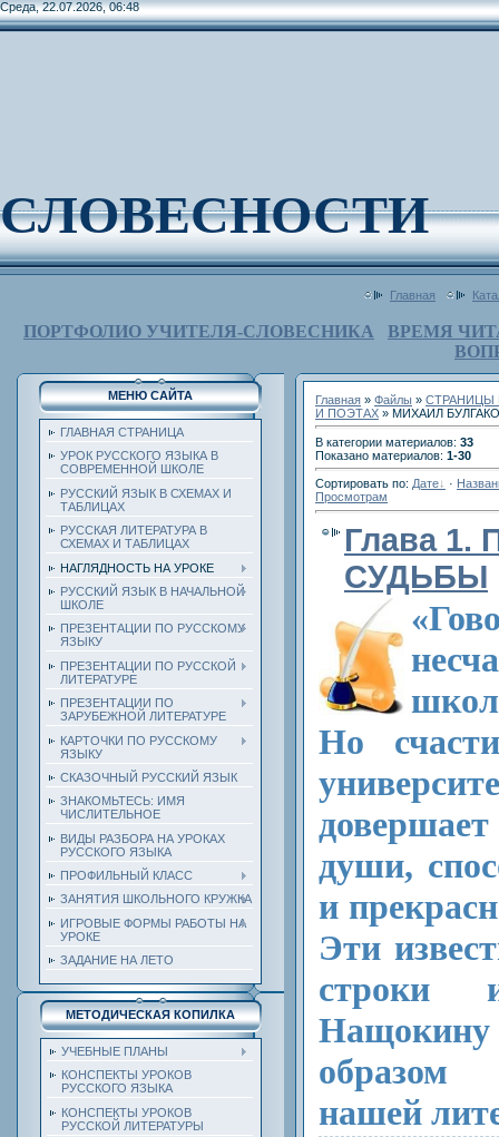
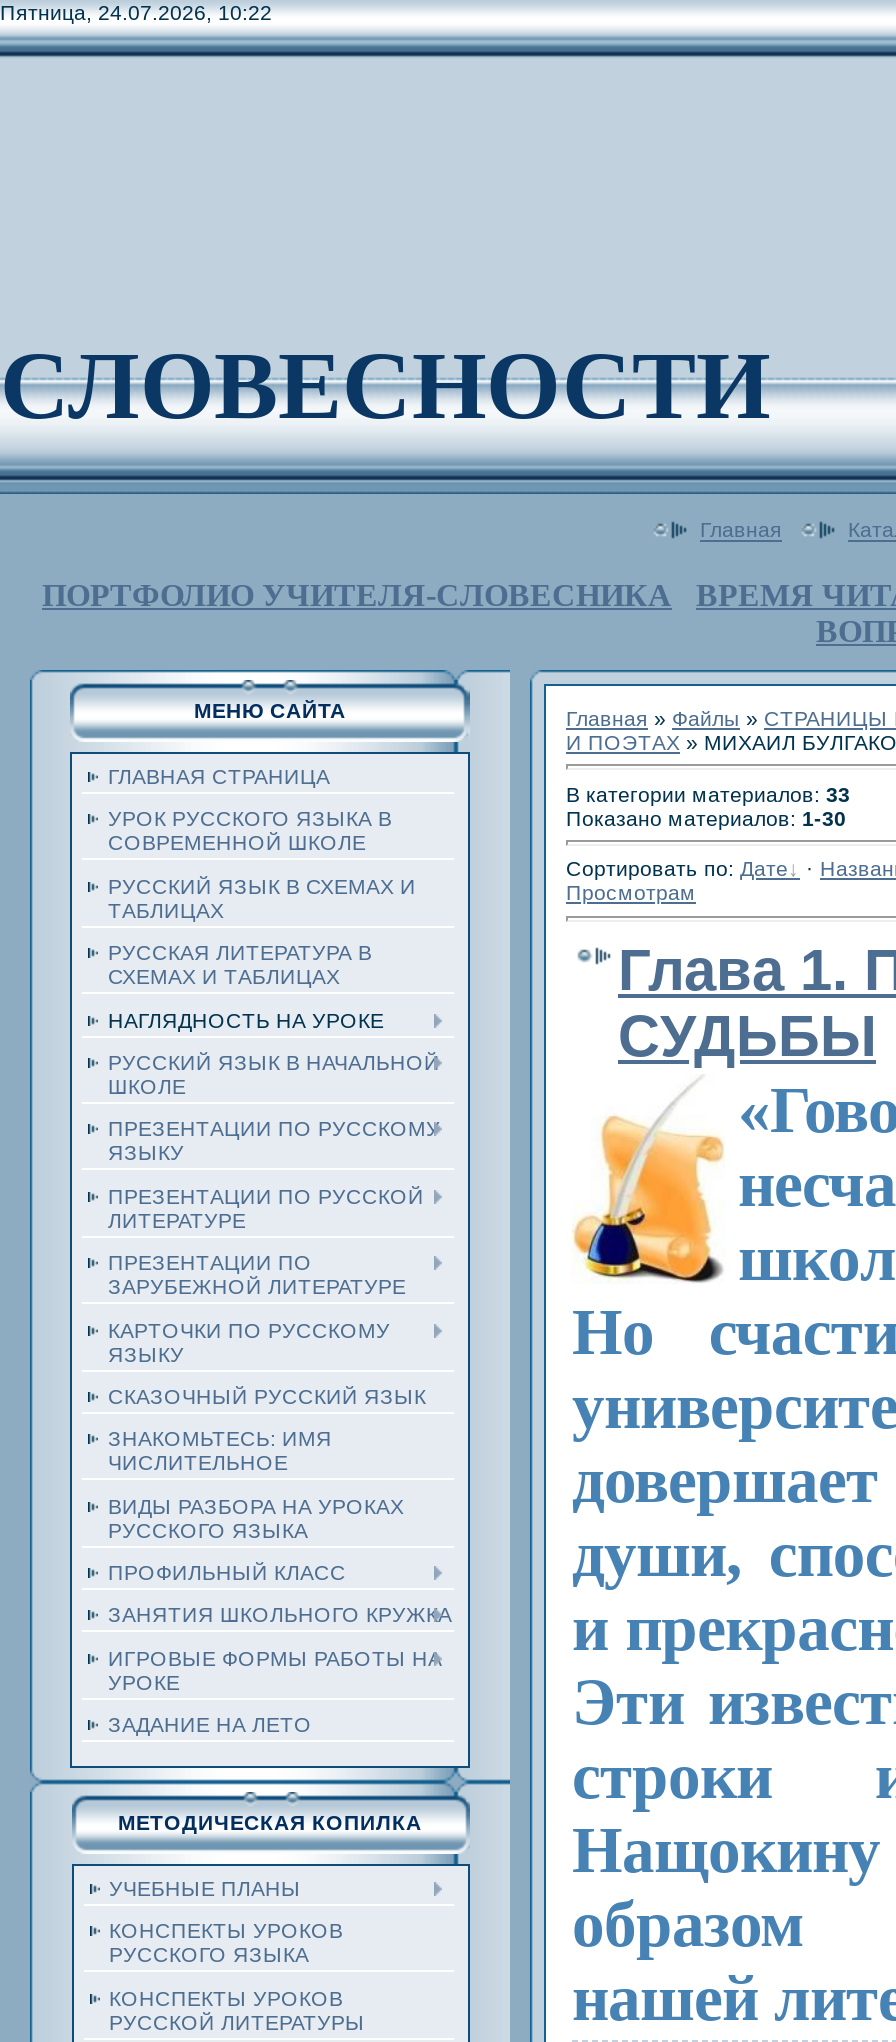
- Среда, 22.07.2026, 06:48
+ Пятница, 24.07.2026, 10:22
